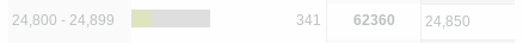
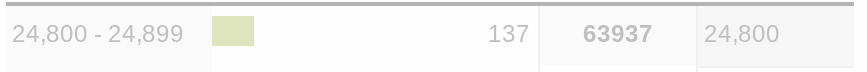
- 341
+ 137

- 62360
+ 63937

- 24,850
+ 24,800
